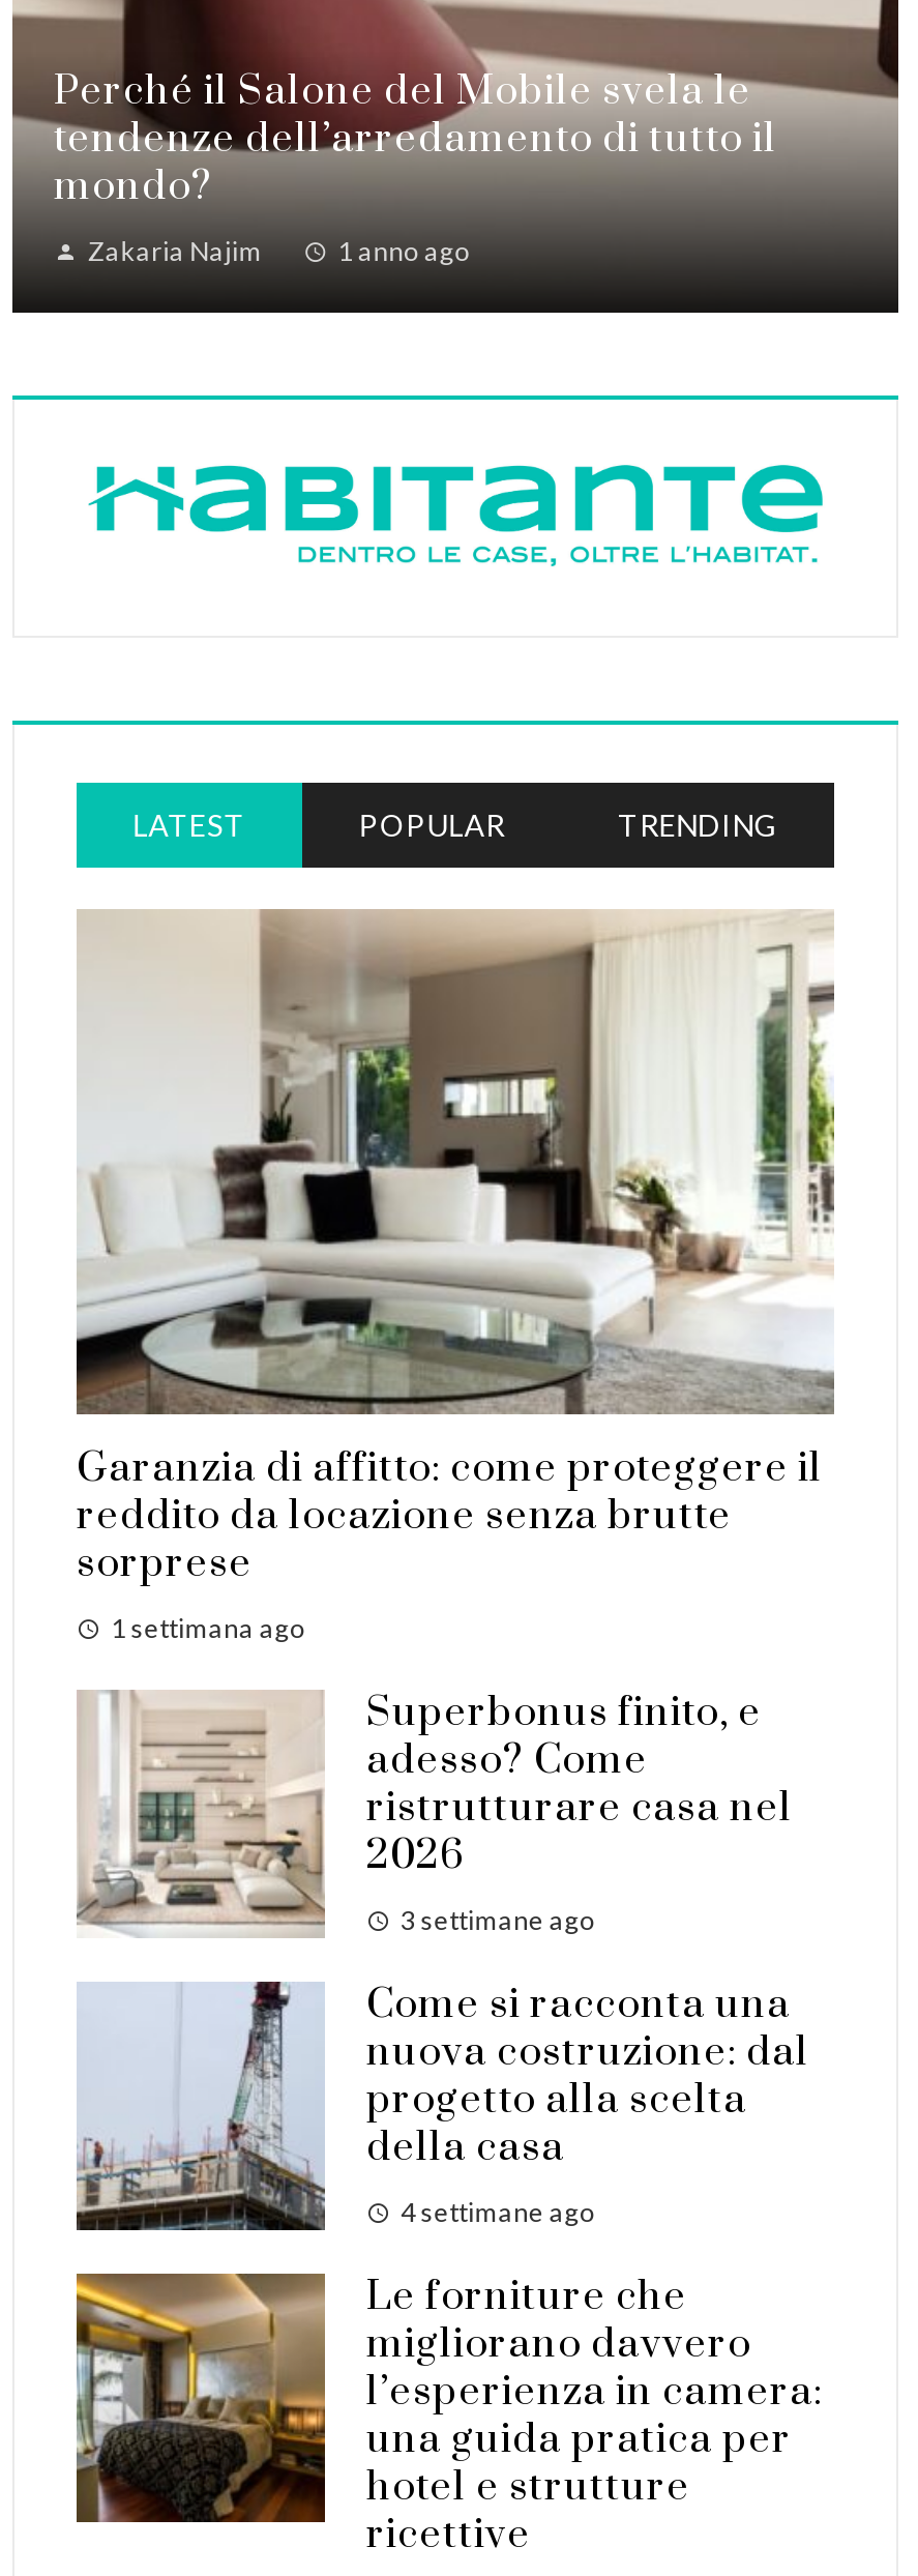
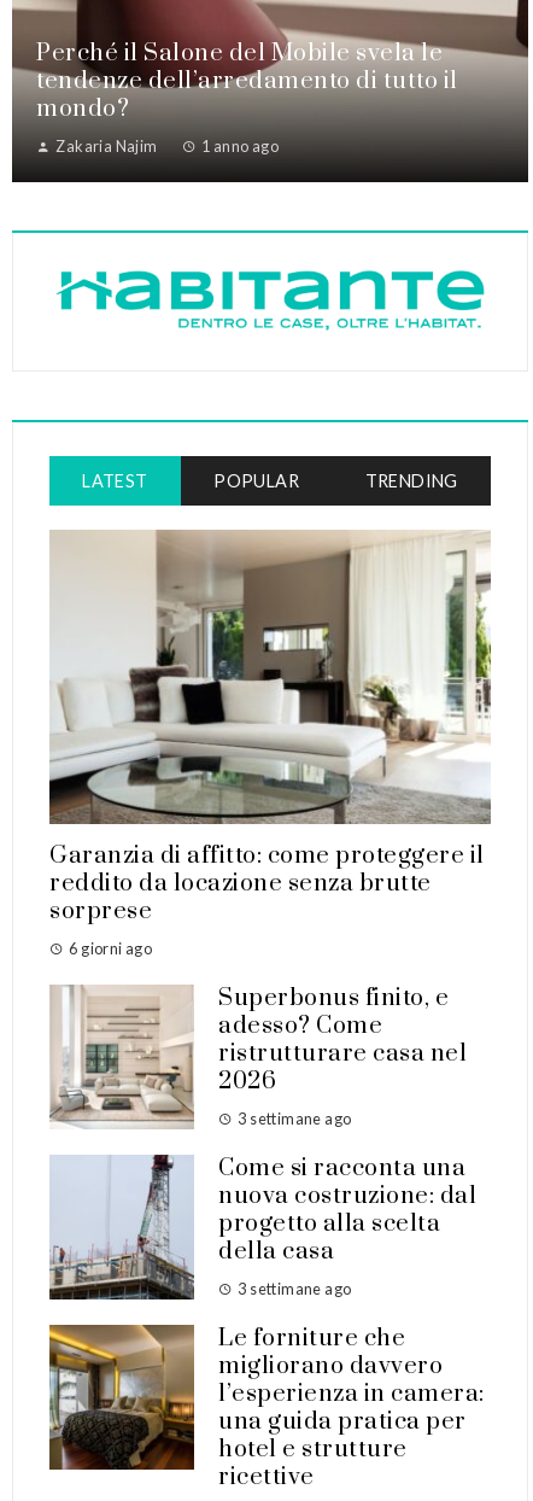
- 1 settimana ago
+ 6 giorni ago

- 4 settimane ago
+ 3 settimane ago
